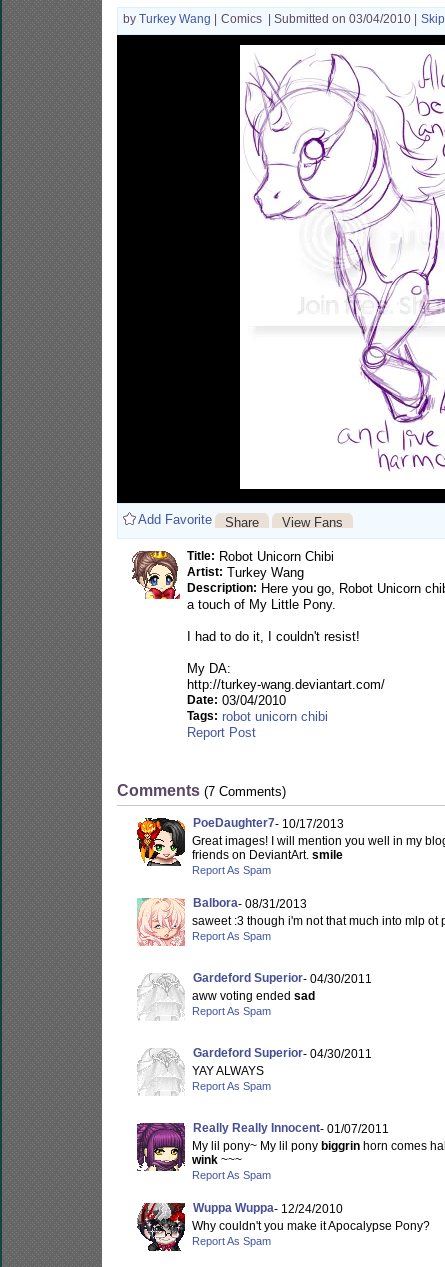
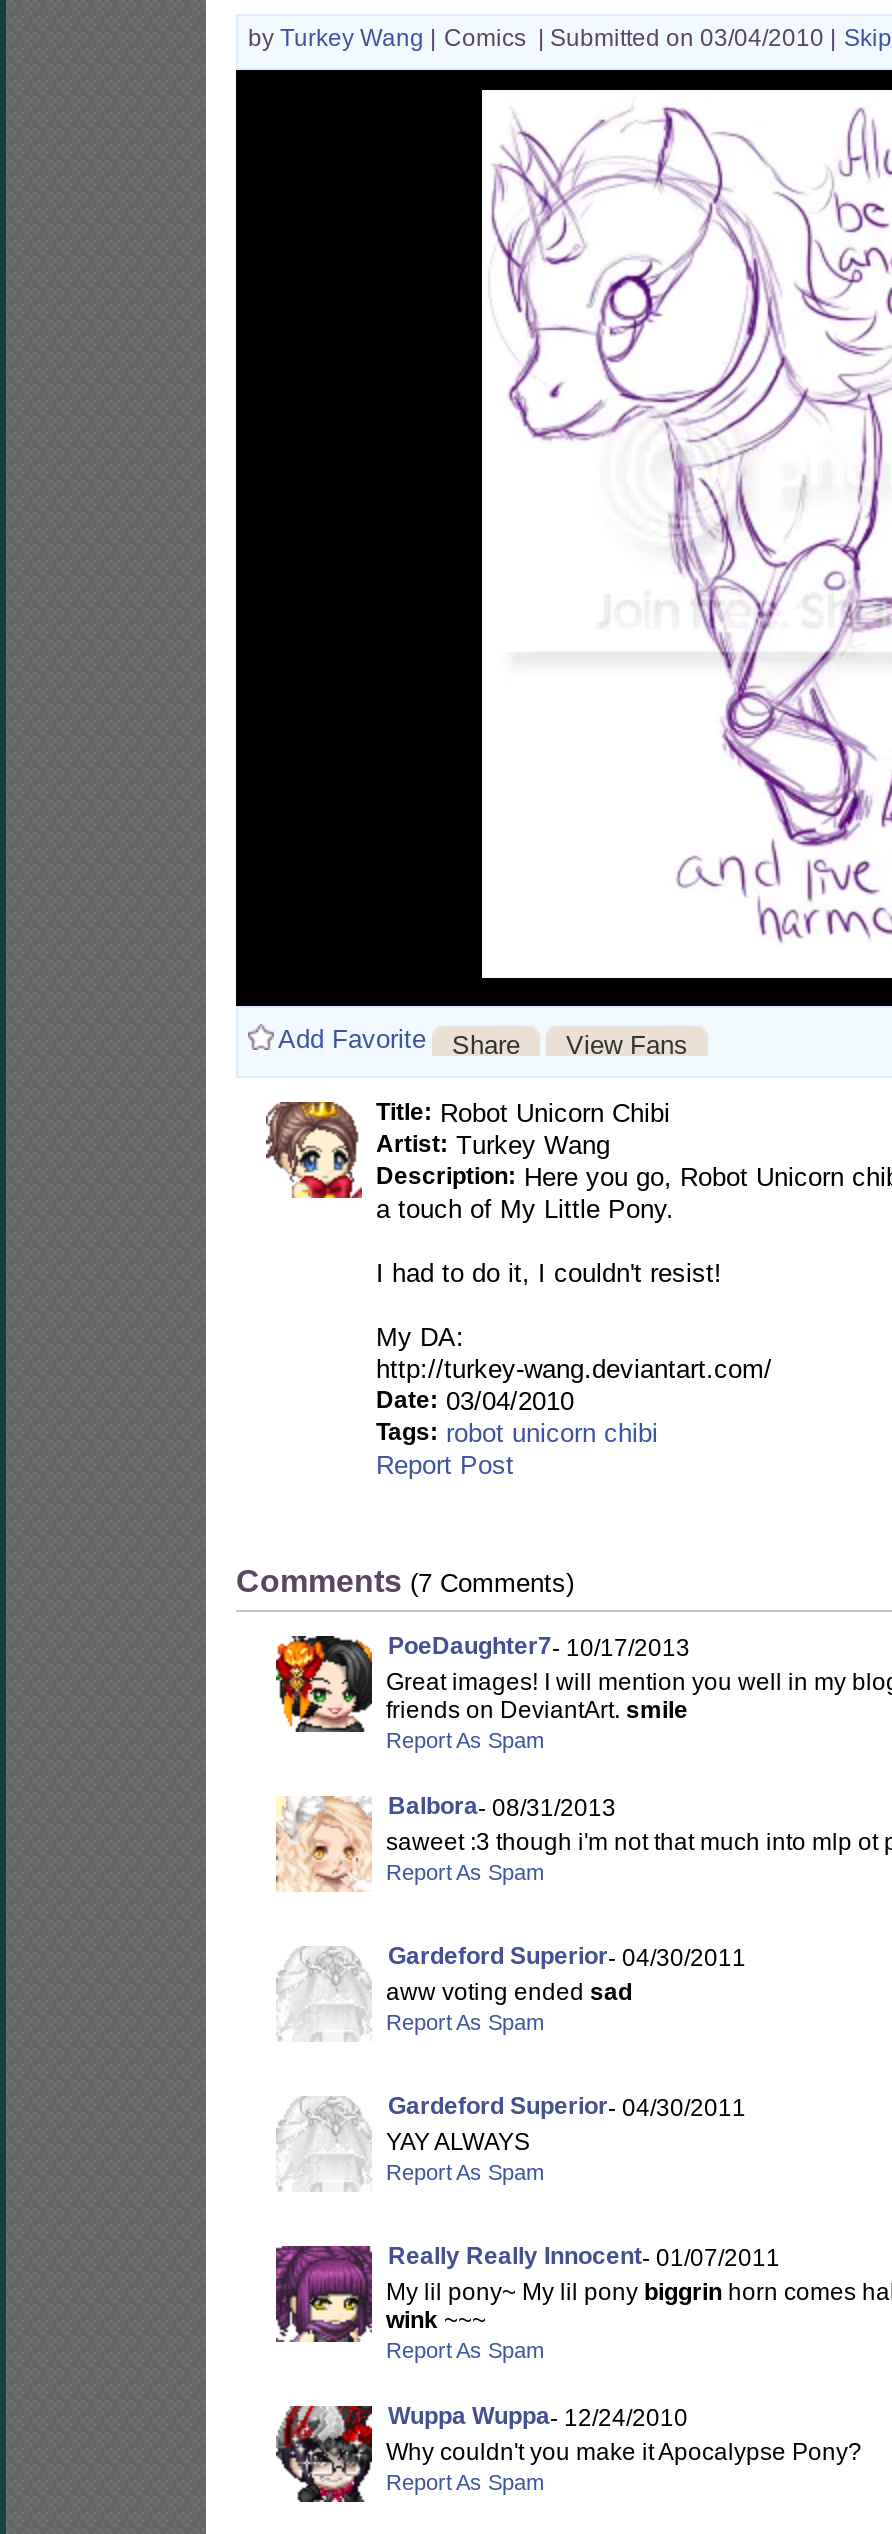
- [image]
+ [image]
